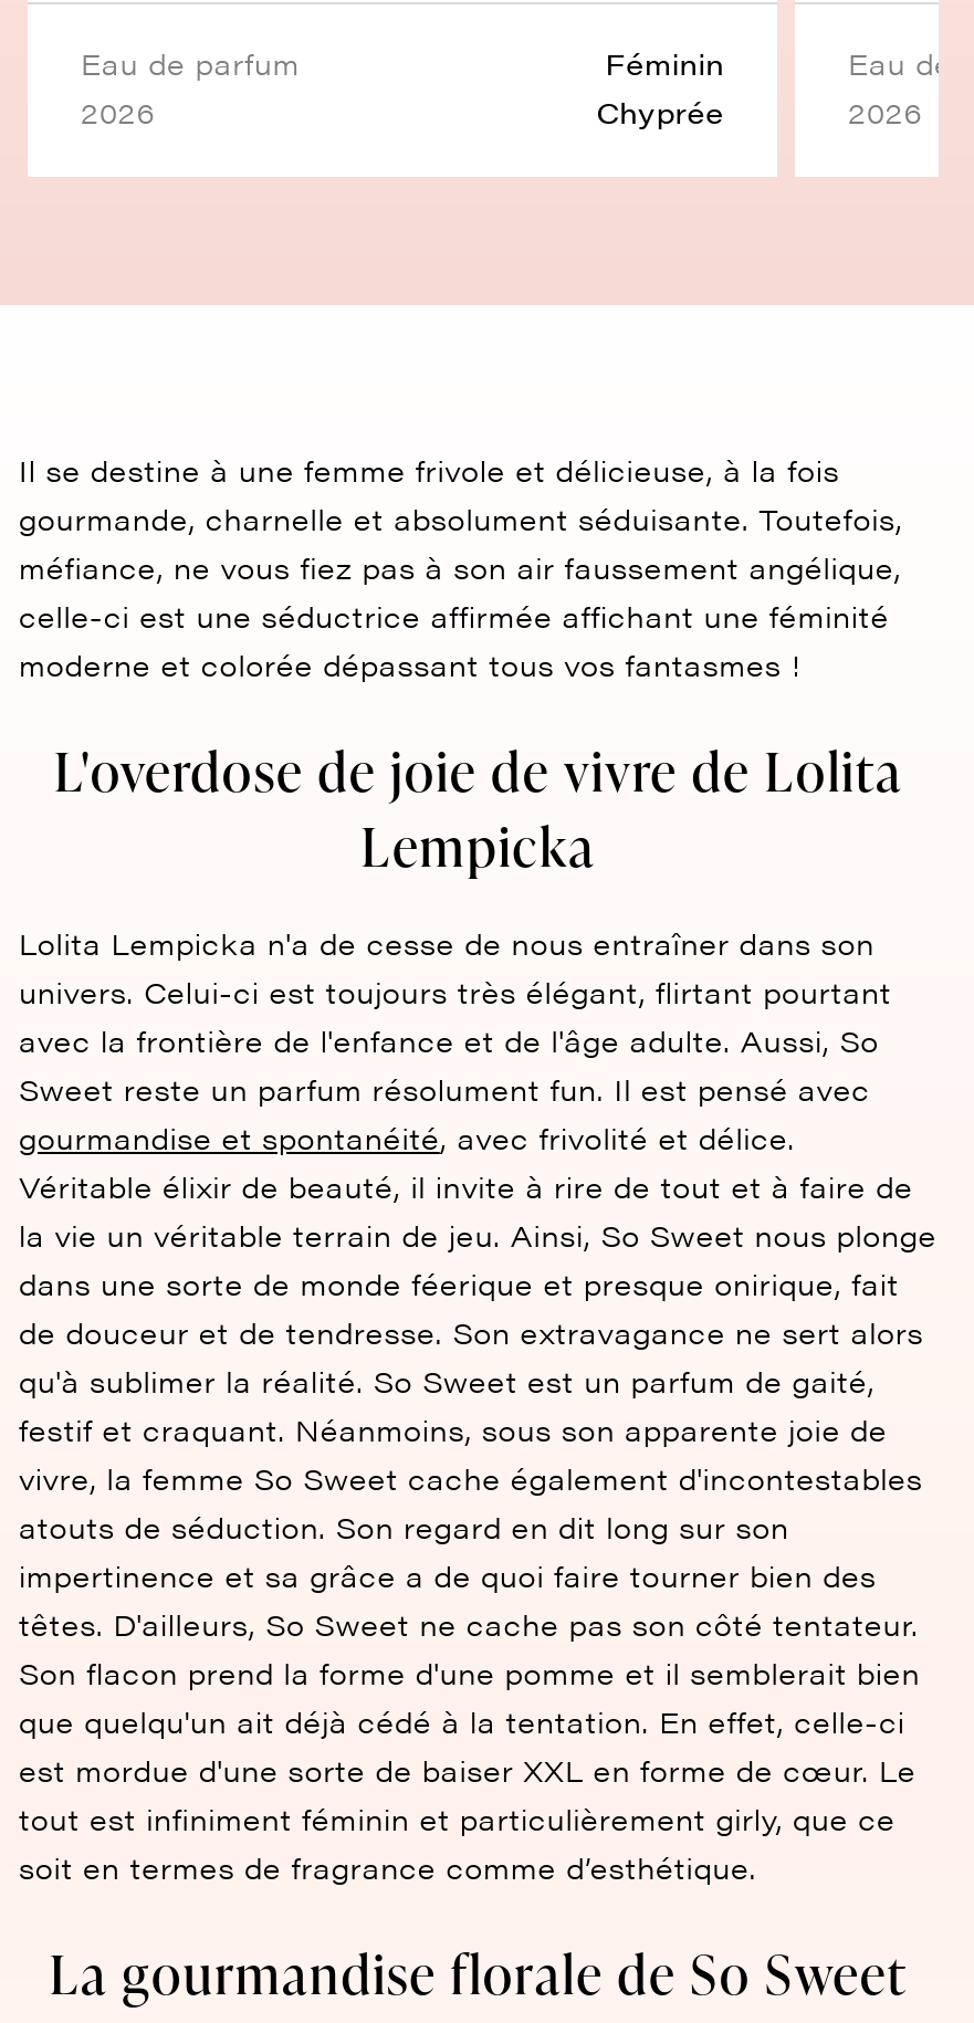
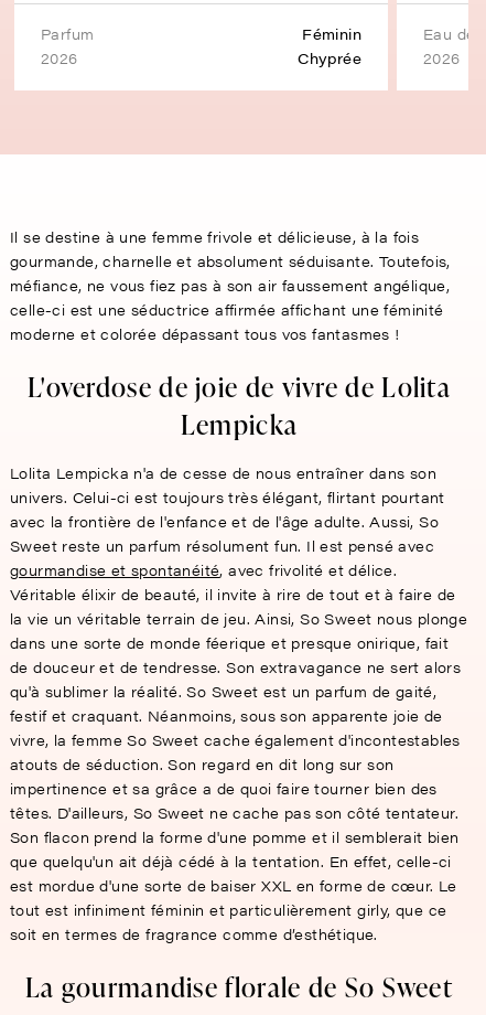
- eau de parfum
+ parfum
